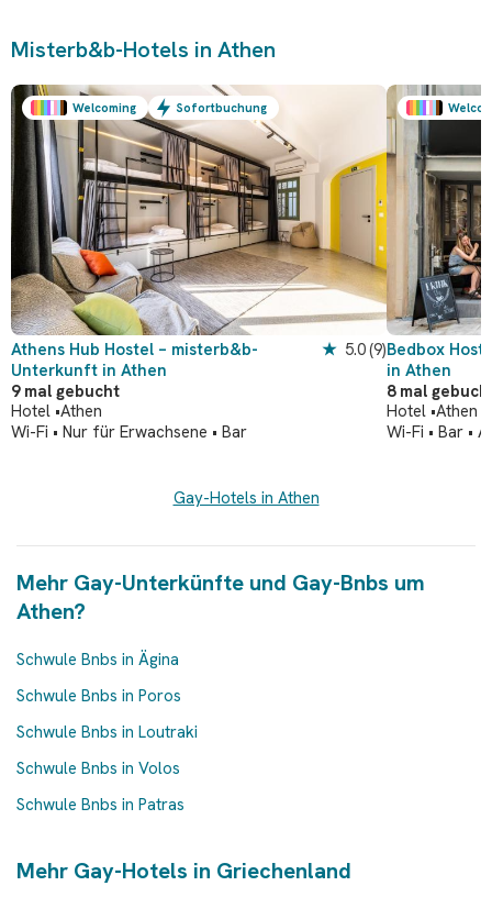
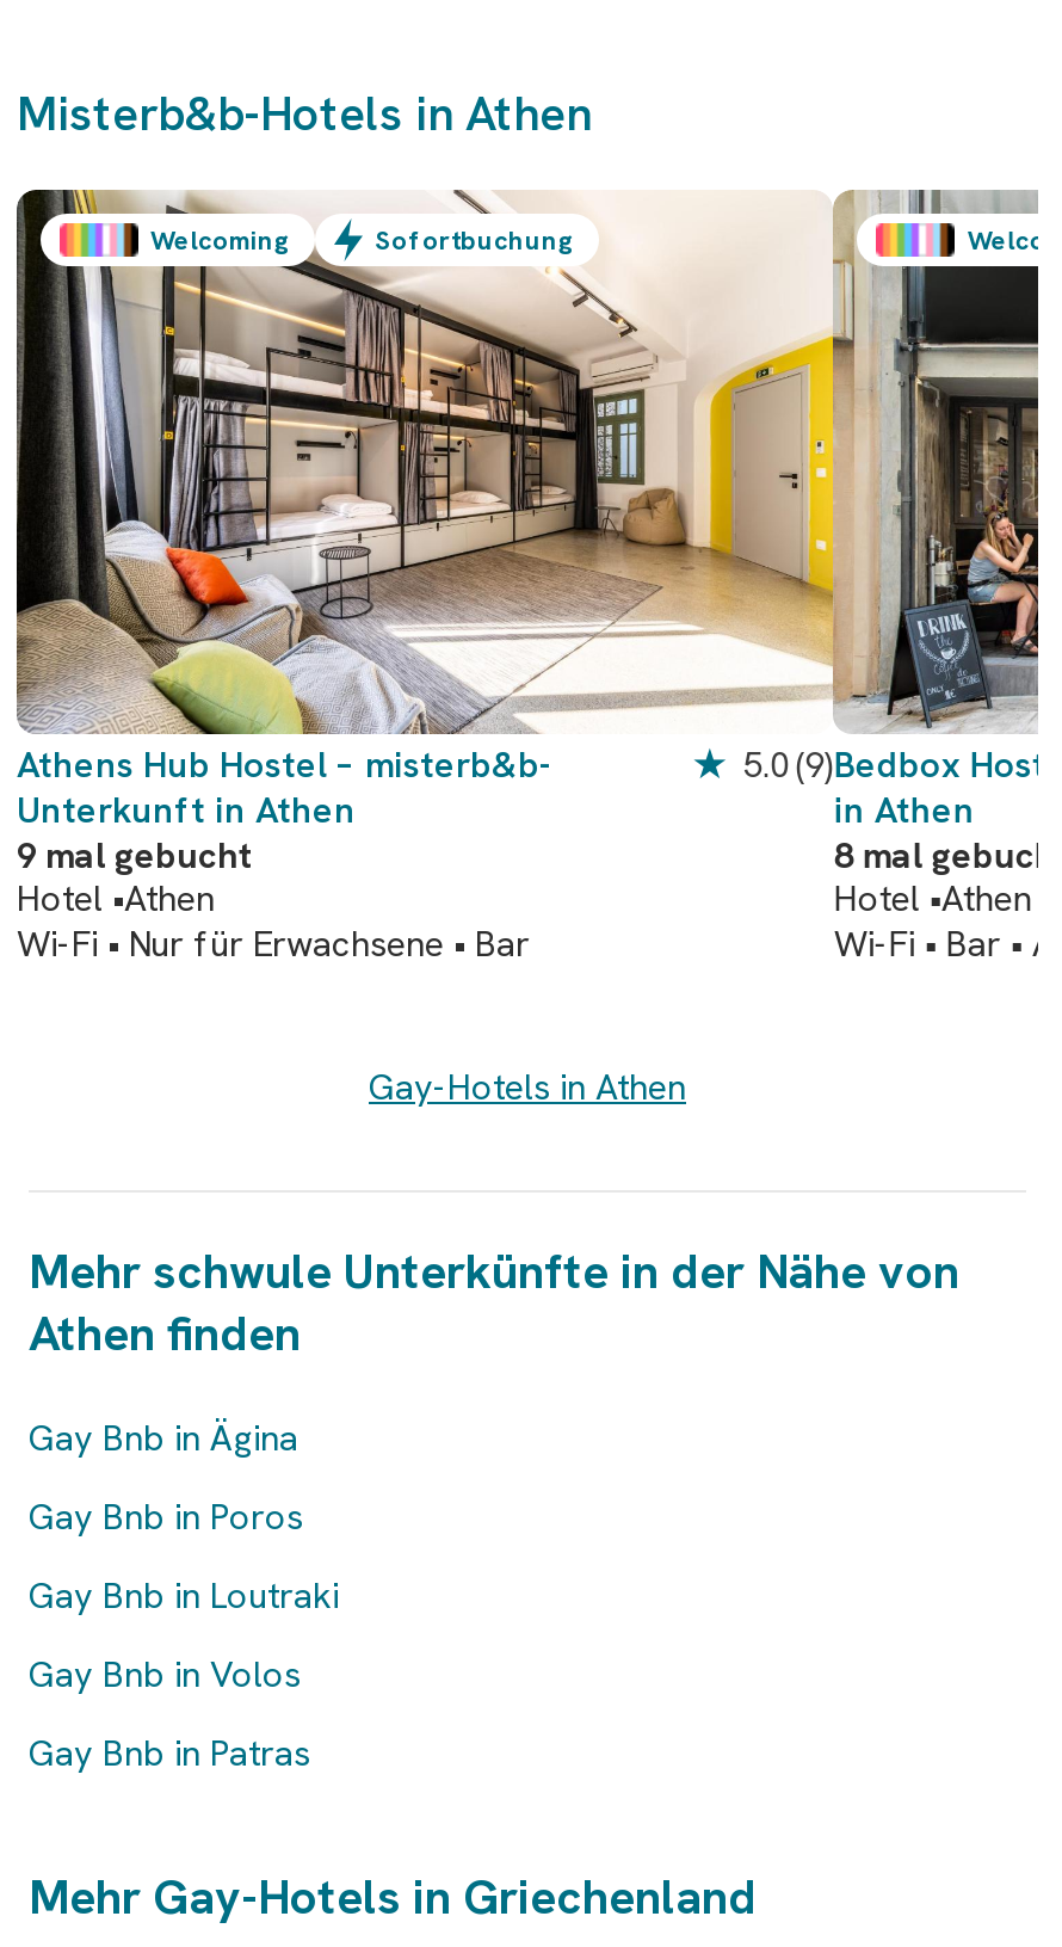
- Mehr Gay-Unterkünfte und Gay-Bnbs um
- Athen?
+ Mehr schwule Unterkünfte in der Nähe von
+ Athen finden

- Schwule Bnbs in Ägina
+ Gay Bnb in Ägina

- Schwule Bnbs in Poros
+ Gay Bnb in Poros

- Schwule Bnbs in Loutraki
+ Gay Bnb in Loutraki

- Schwule Bnbs in Volos
+ Gay Bnb in Volos

- Schwule Bnbs in Patras
+ Gay Bnb in Patras
